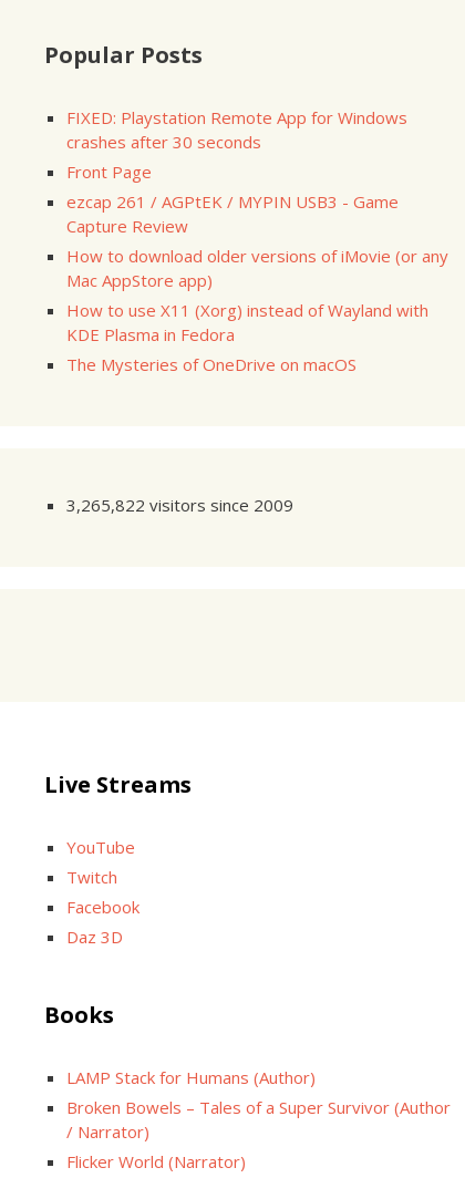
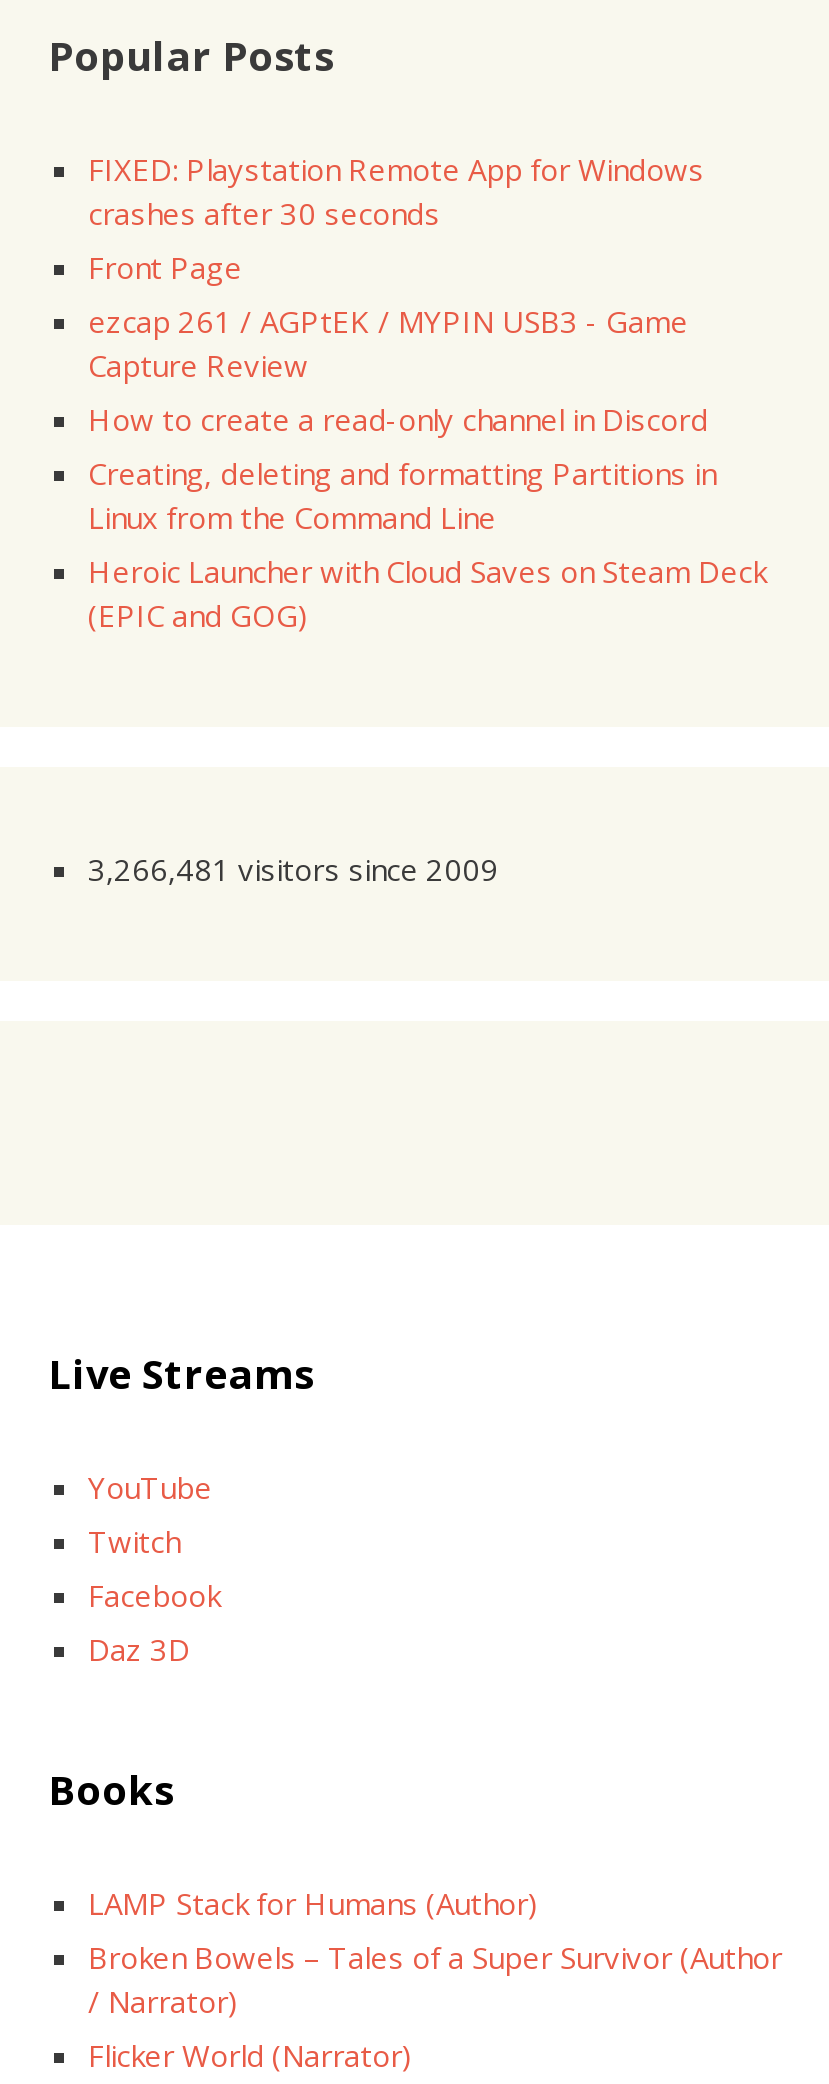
- How to download older versions of iMovie (or any
- Mac AppStore app)
- How to use X11 (Xorg) instead of Wayland with
- KDE Plasma in Fedora
- The Mysteries of OneDrive on macOS
+ How to create a read-only channel in Discord
+ Creating, deleting and formatting Partitions in
+ Linux from the Command Line
+ Heroic Launcher with Cloud Saves on Steam Deck
+ (EPIC and GOG)

- 3,265,822 visitors since 2009
+ 3,266,481 visitors since 2009
